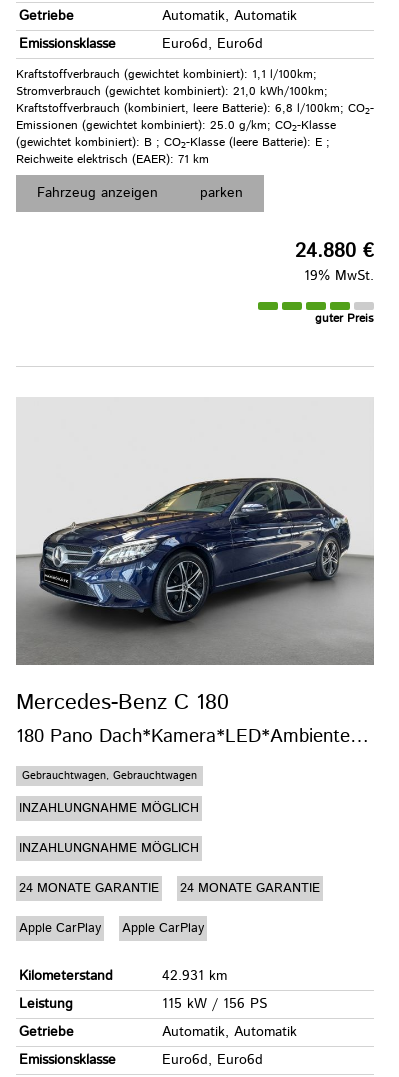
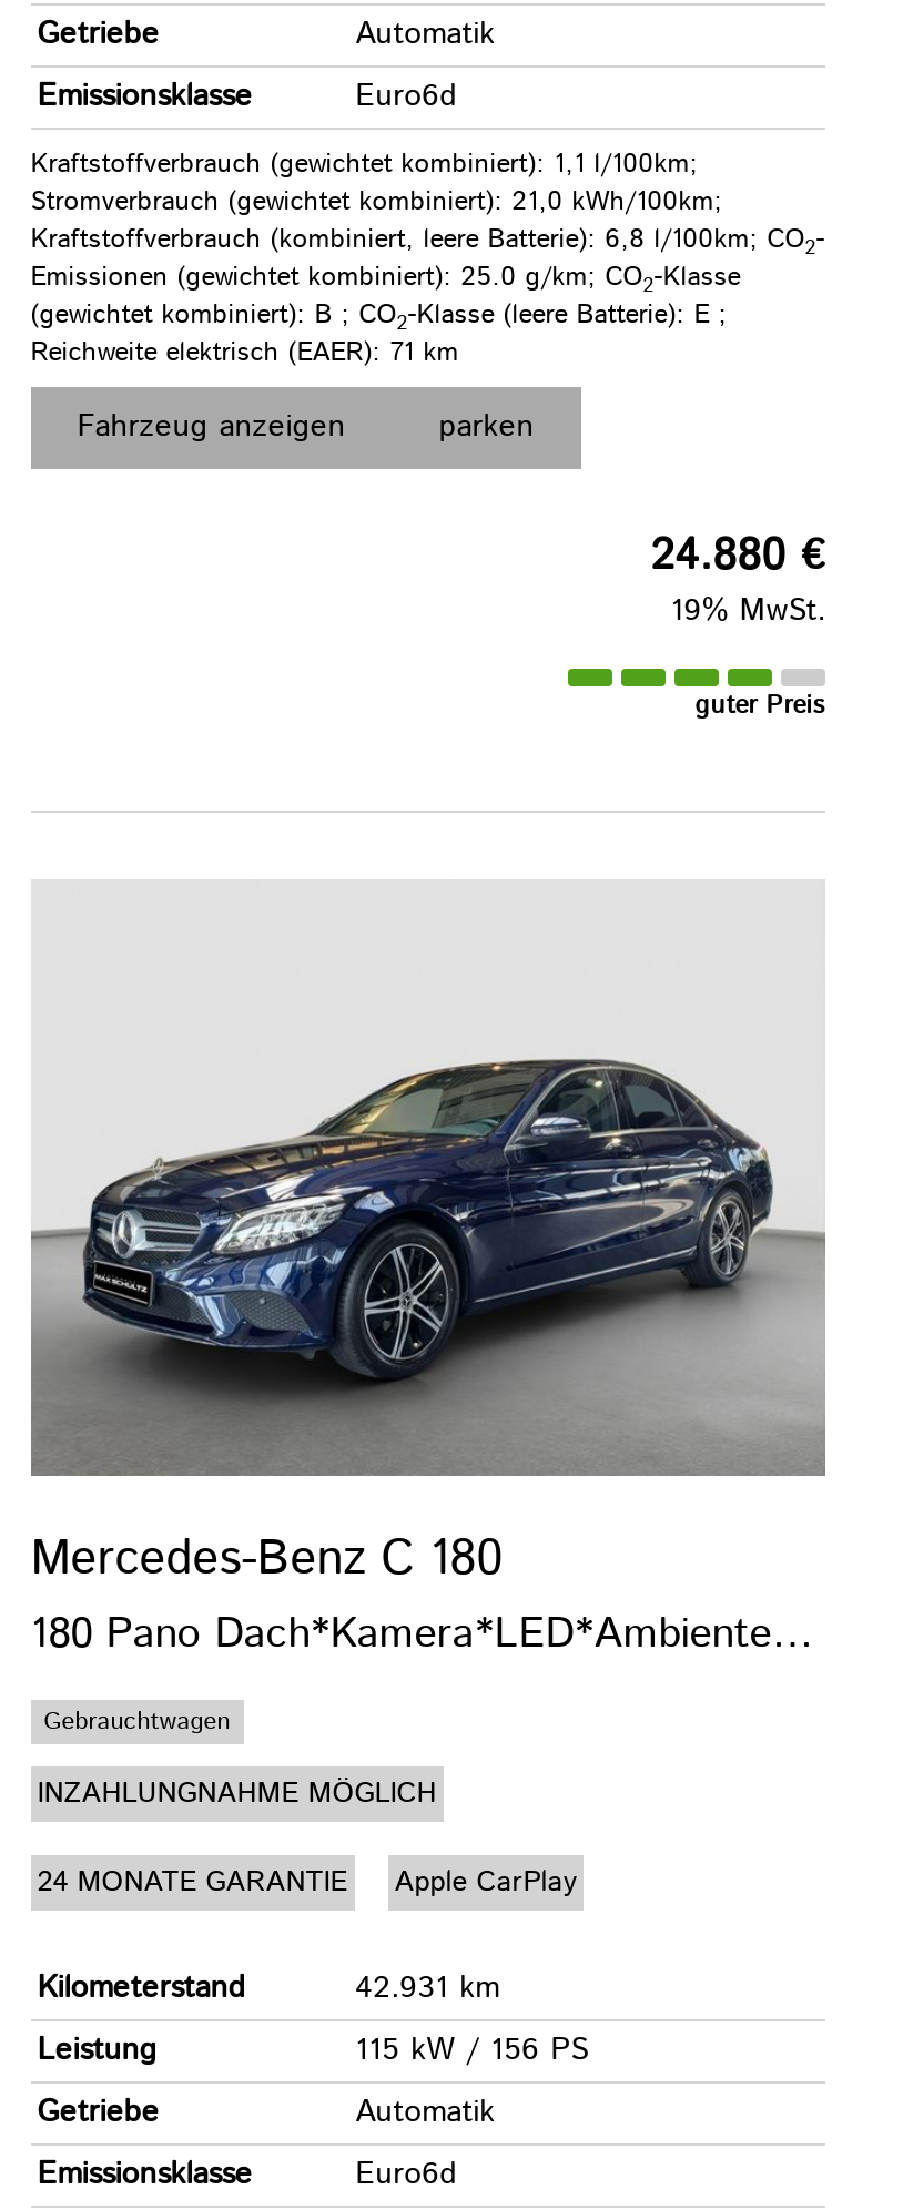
- Automatik, Automatik
+ Automatik

- Euro6d, Euro6d
+ Euro6d

- Gebrauchtwagen, Gebrauchtwagen
- INZAHLUNGNAHME MÖGLICH
+ Gebrauchtwagen

- 24 MONATE GARANTIE
- Apple CarPlay

- Automatik, Automatik
+ Automatik

- Euro6d, Euro6d
+ Euro6d
